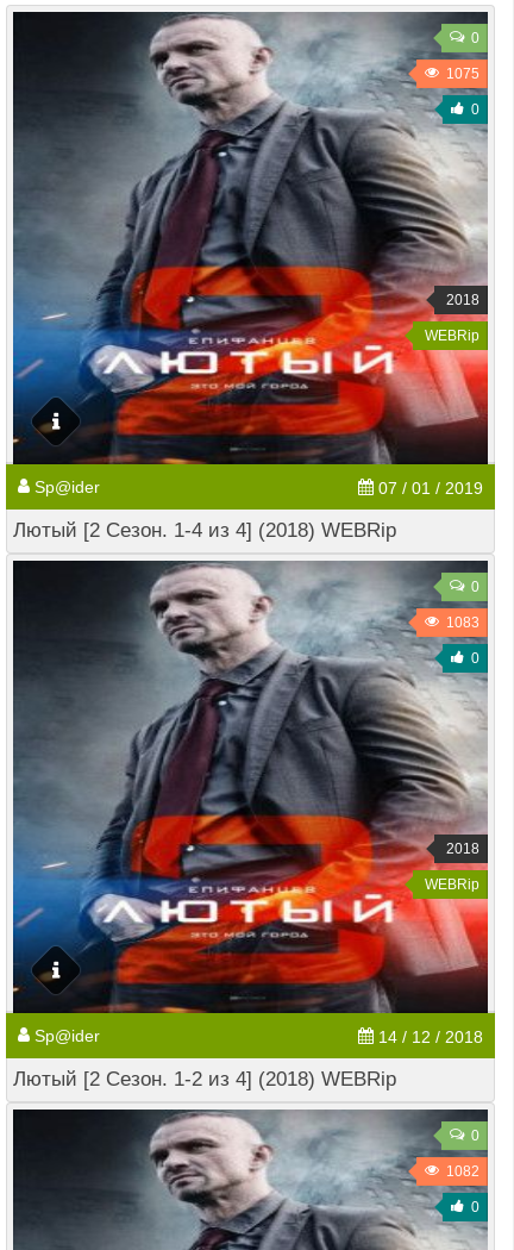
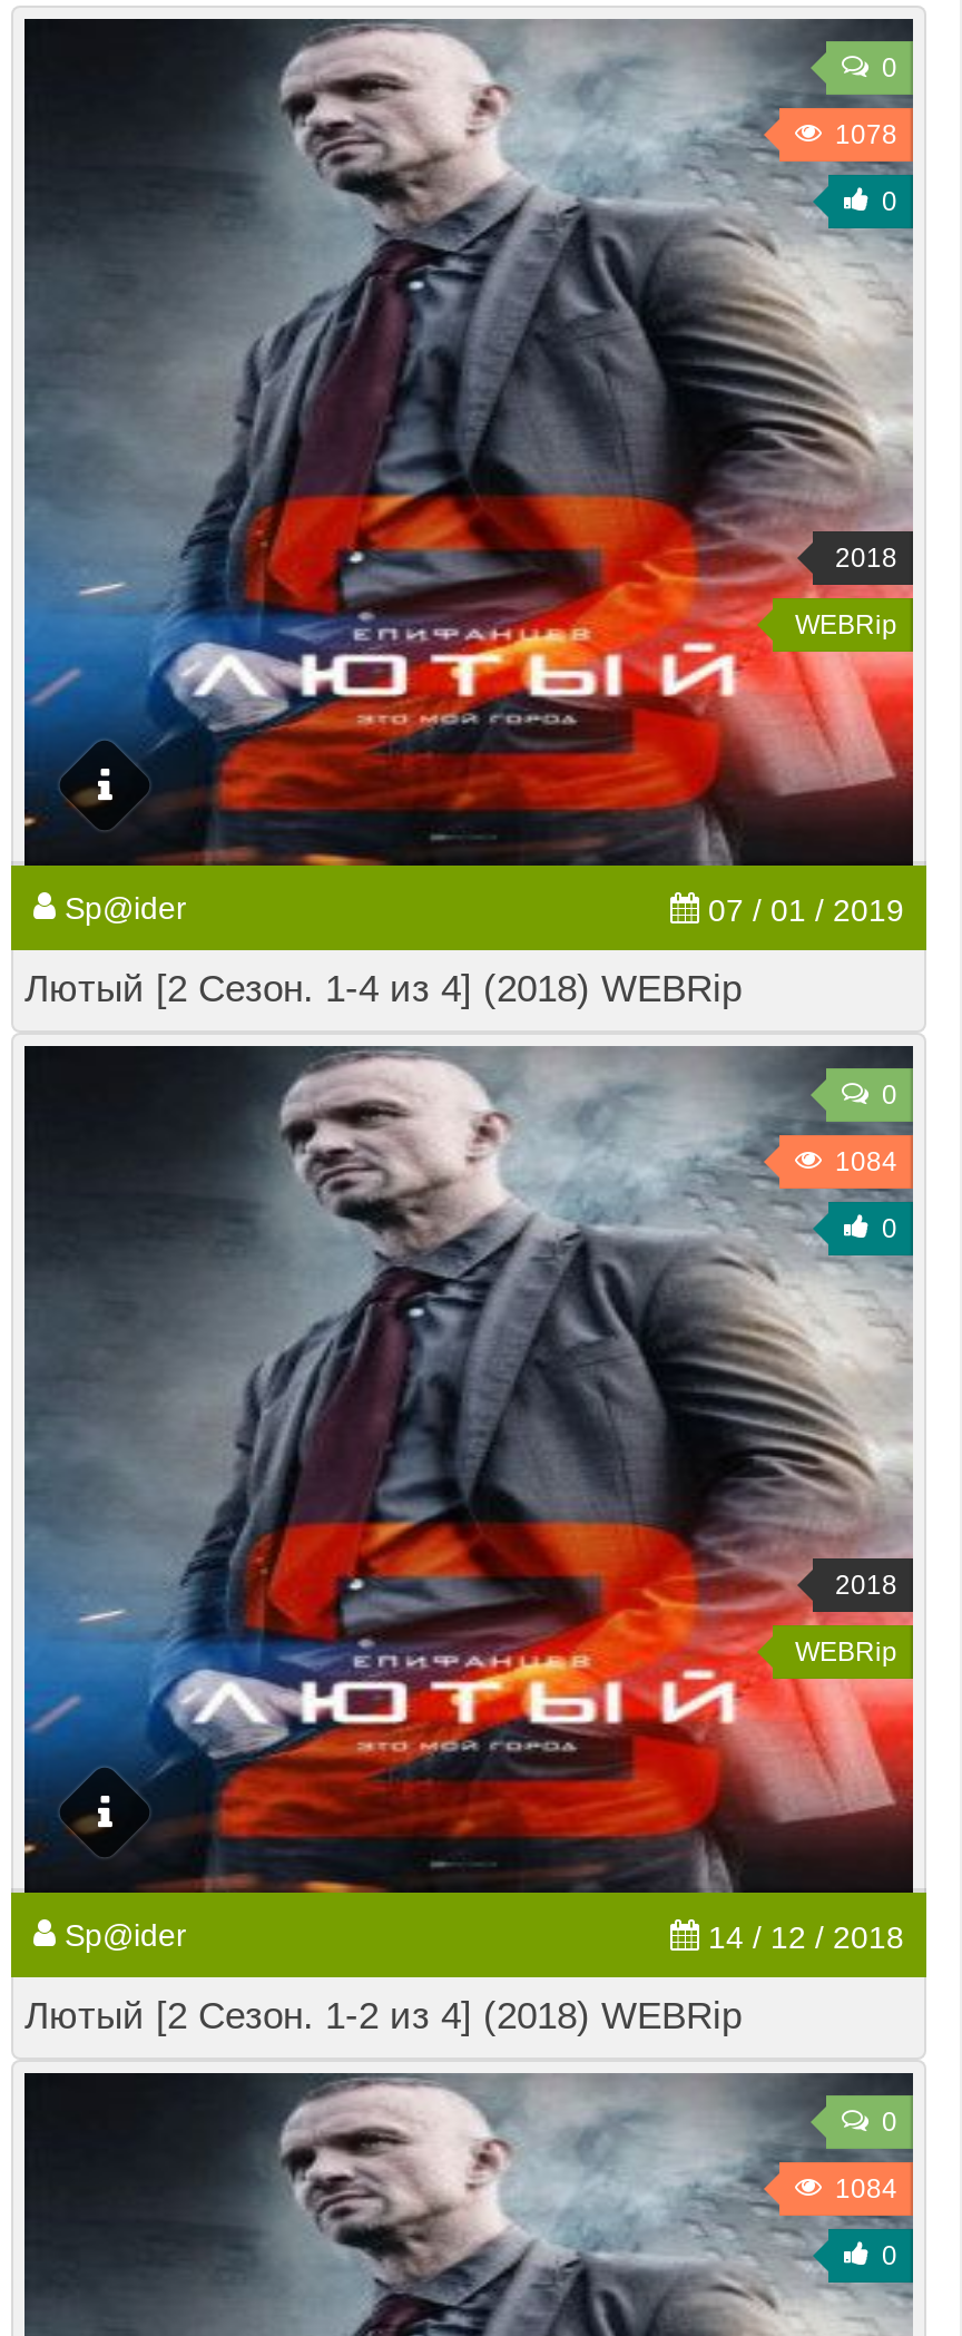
- 1075
+ 1078

- 1083
+ 1084

- 1082
+ 1084
